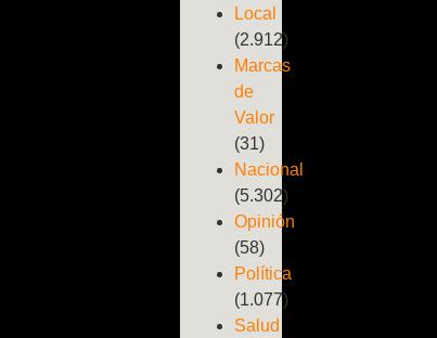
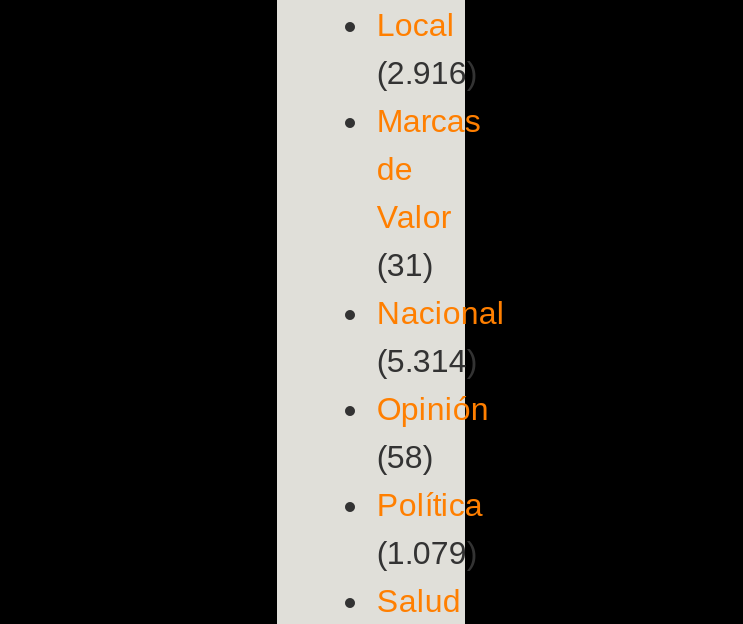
- (2.912)
+ (2.916)

- (5.302)
+ (5.314)

- (1.077)
+ (1.079)
